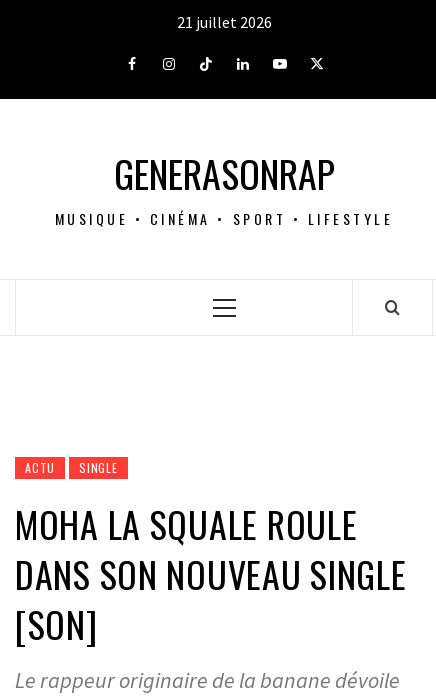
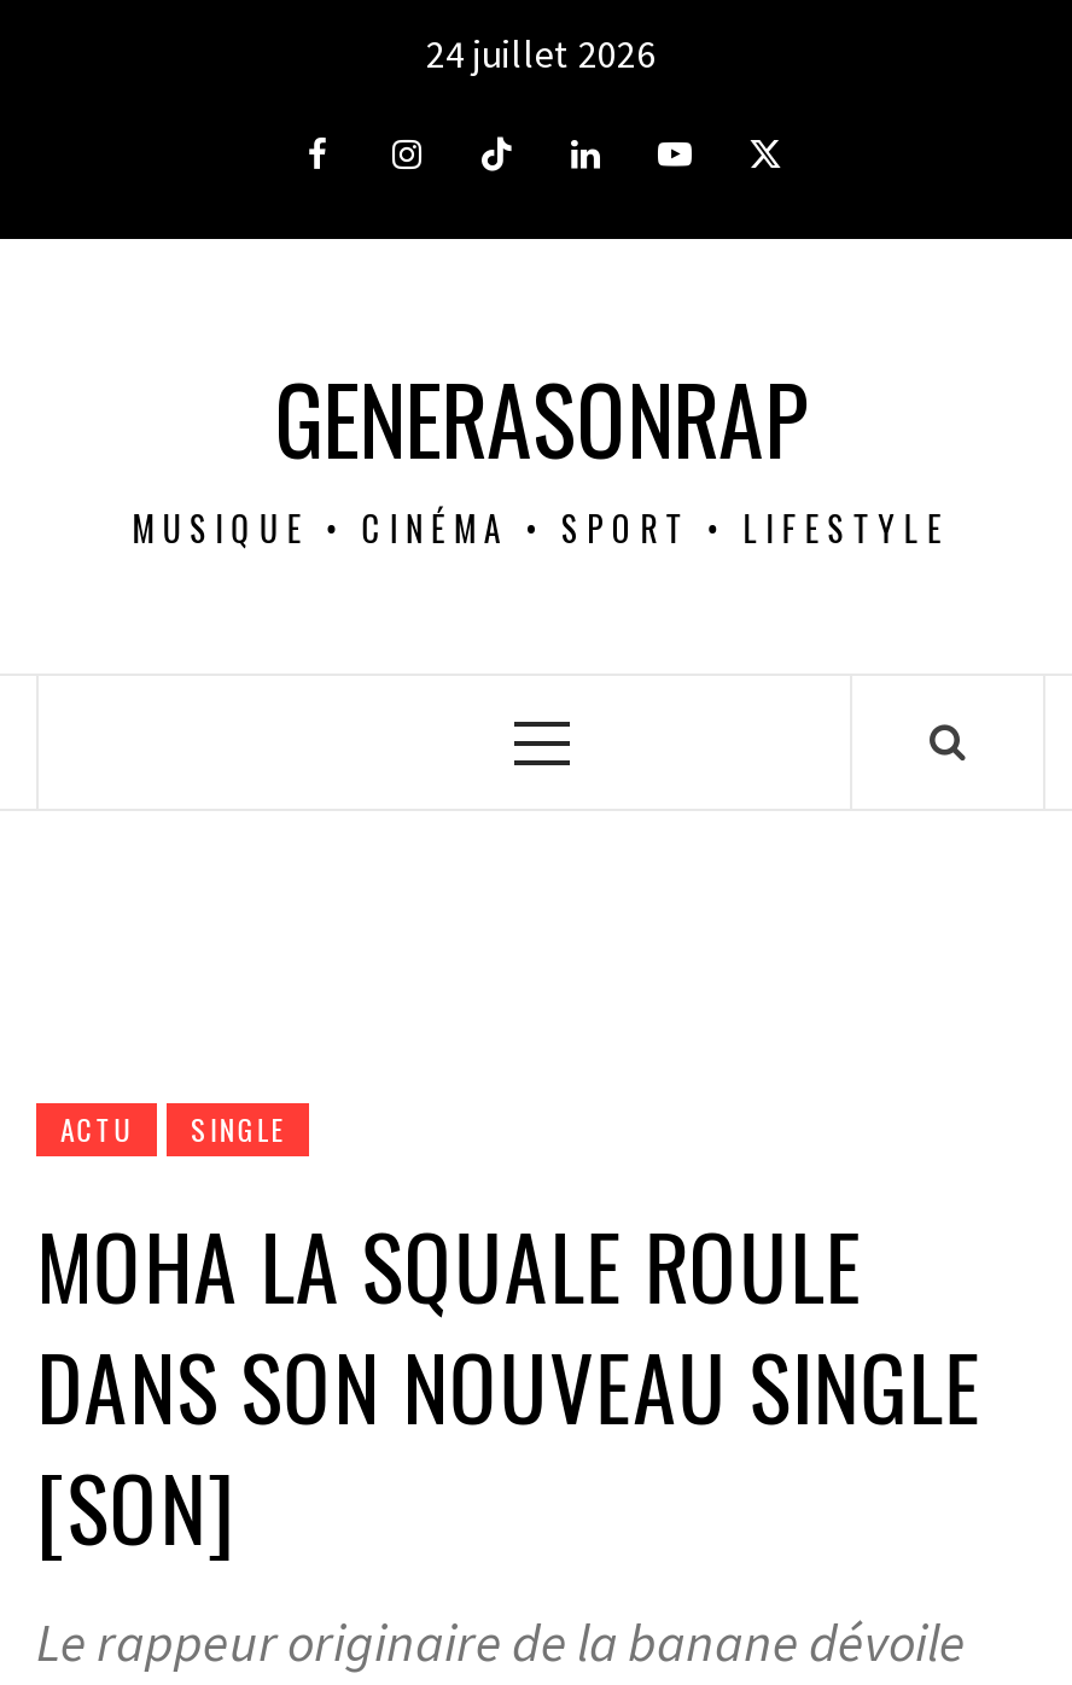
- 21 juillet 2026
+ 24 juillet 2026
